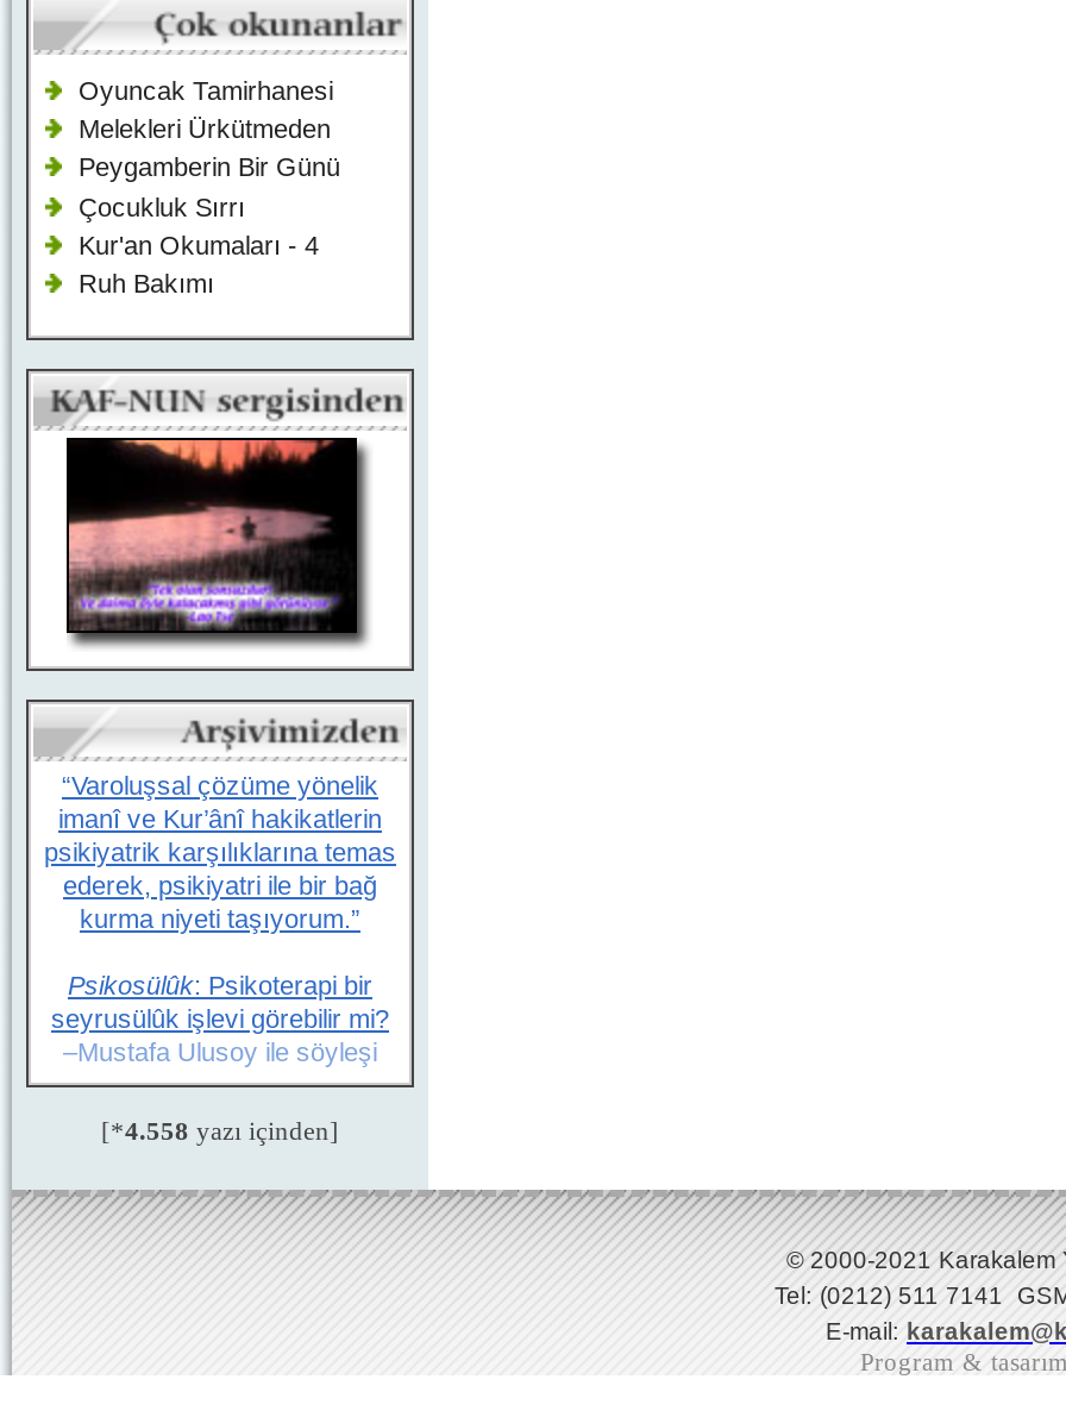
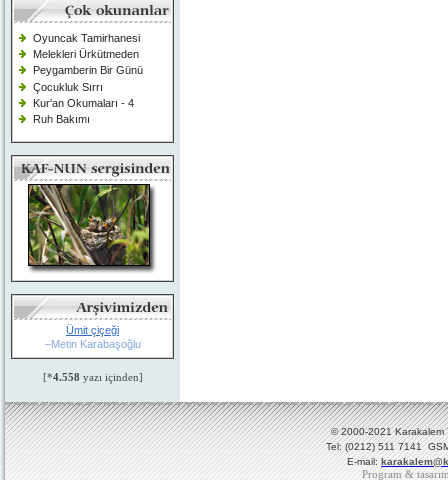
- [image]
+ [image]

- “Varoluşsal çözüme yönelik
- imanî ve Kur’ânî hakikatlerin
- psikiyatrik karşılıklarına temas
- ederek, psikiyatri ile bir bağ
- kurma niyeti taşıyorum.”
- Psikosülûk: Psikoterapi bir
- seyrusülûk işlevi görebilir mi?
- –Mustafa Ulusoy ile söyleşi
+ Ümit çiçeği
+ –Metin Karabaşoğlu
